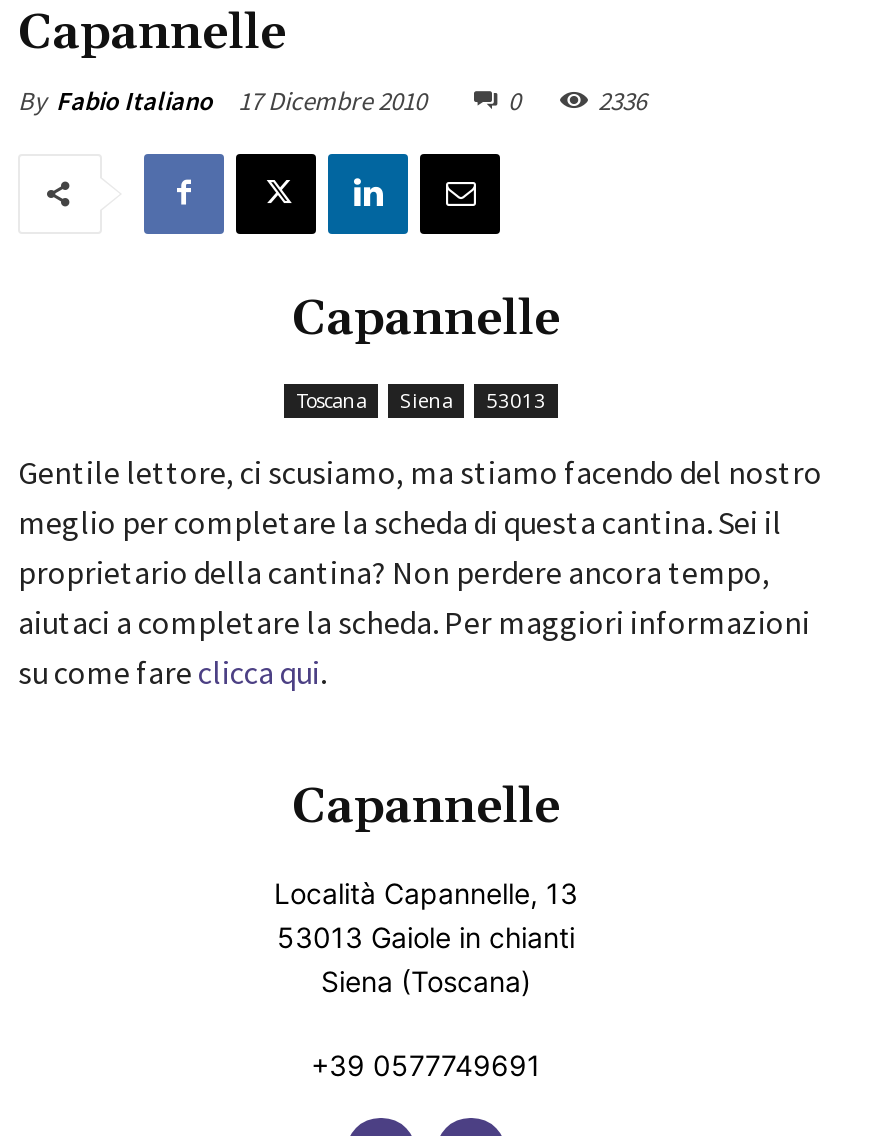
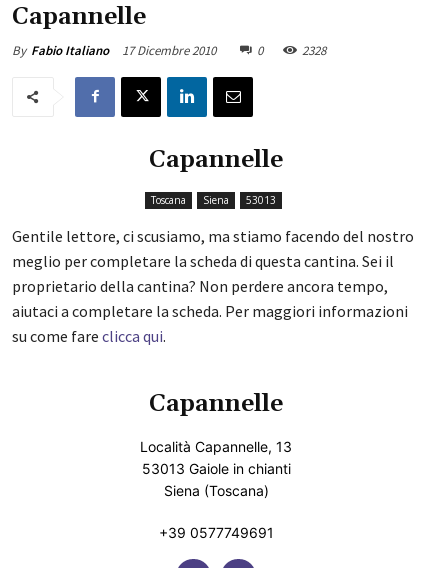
- 2336
+ 2328
